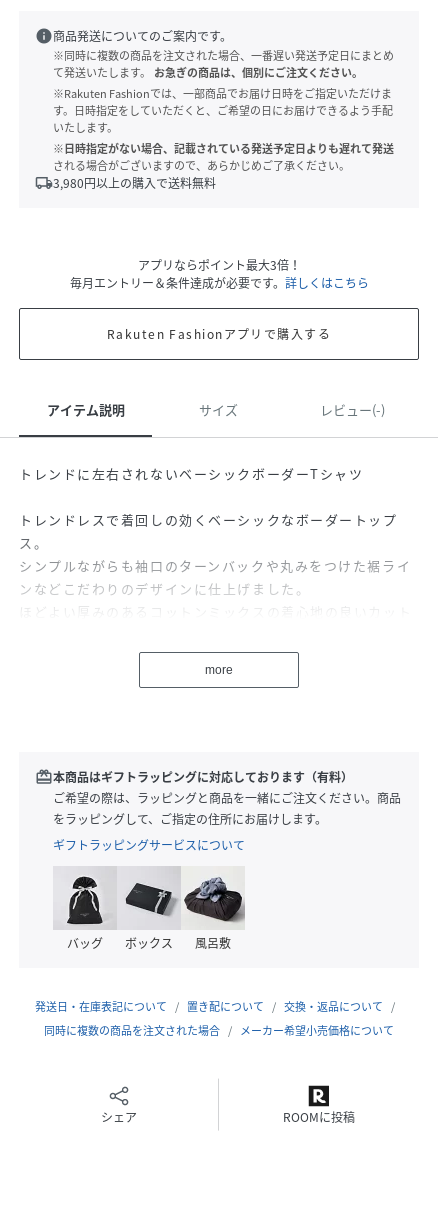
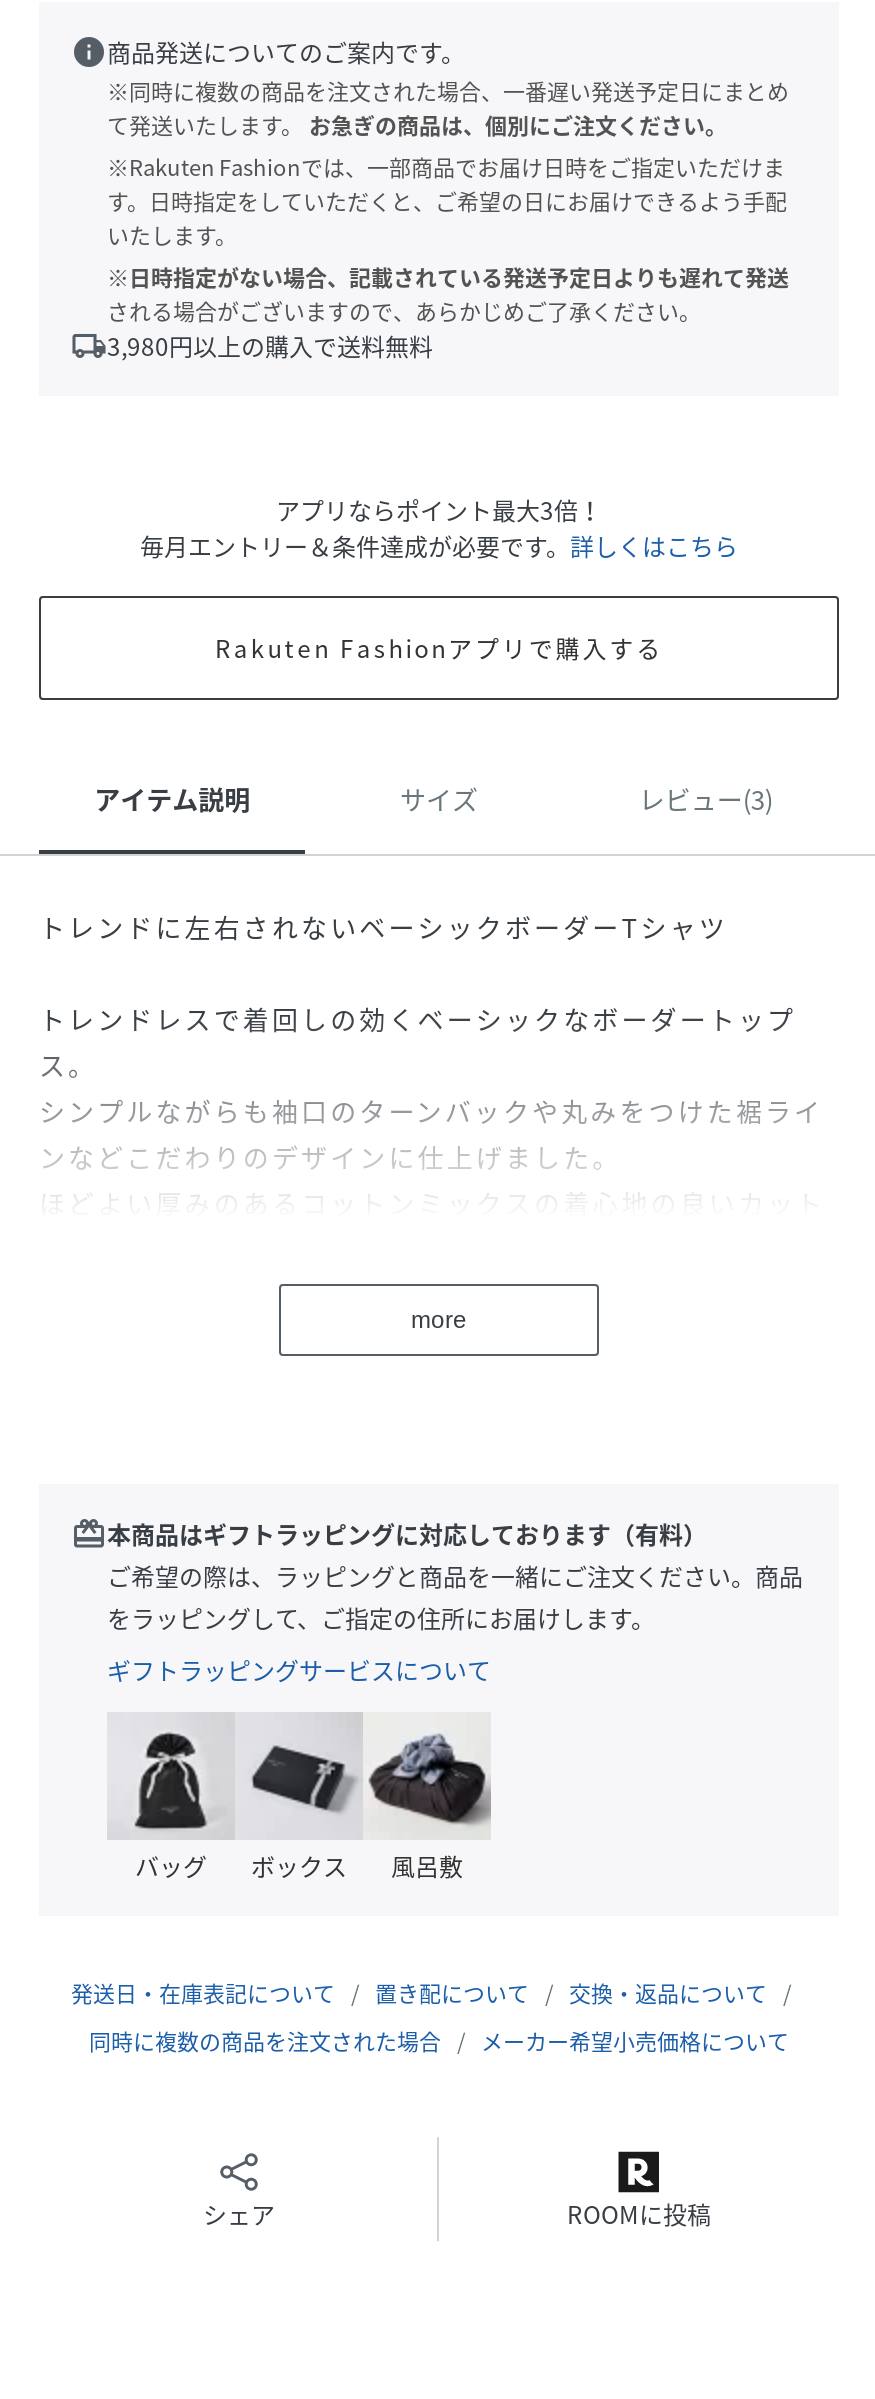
- レビュー(-)
+ レビュー(3)
